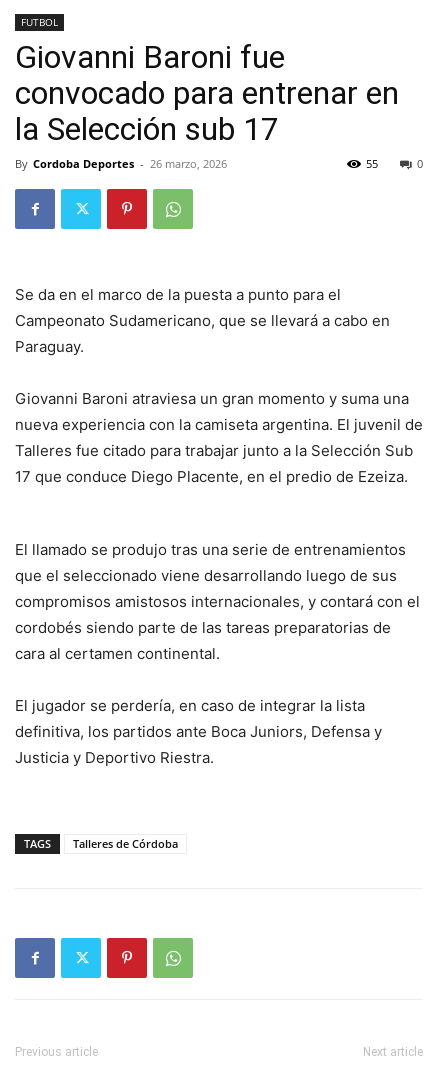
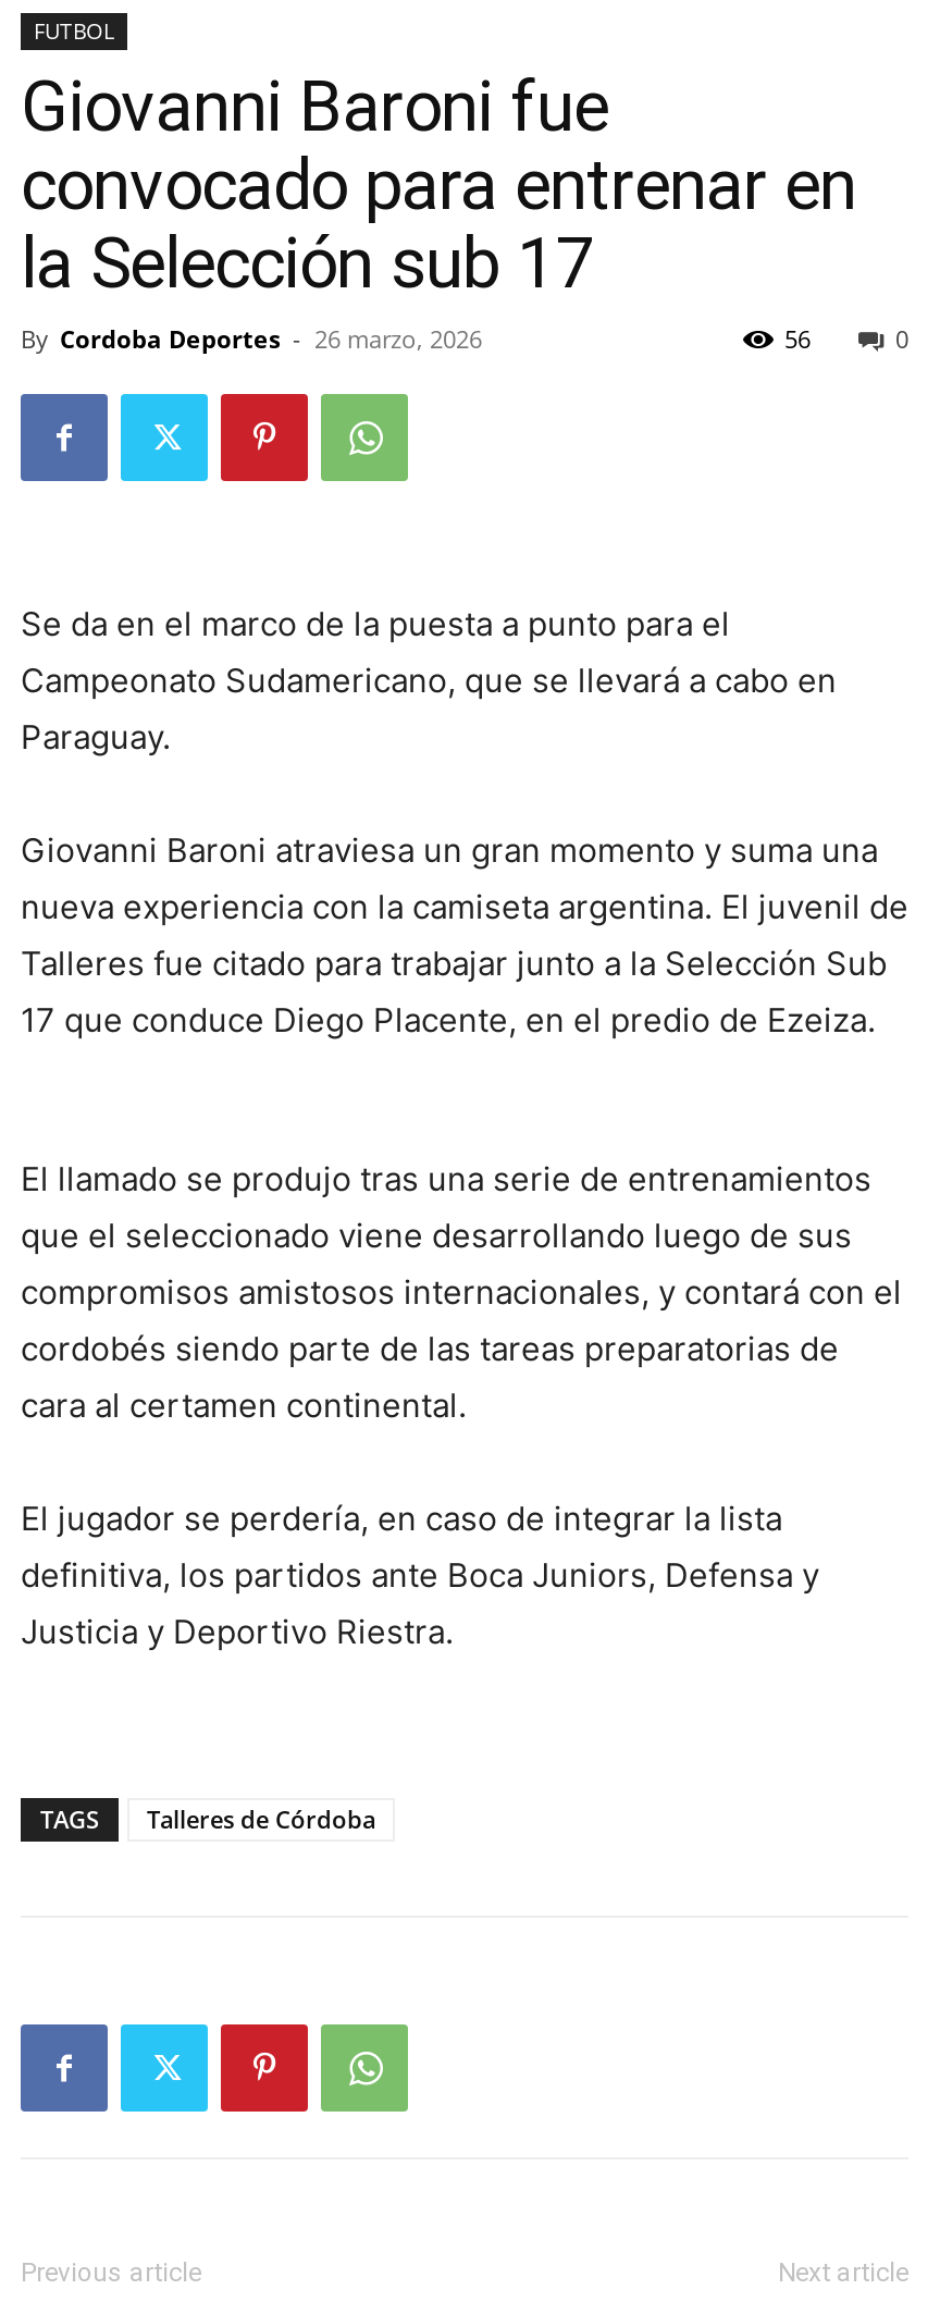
- 55
+ 56
